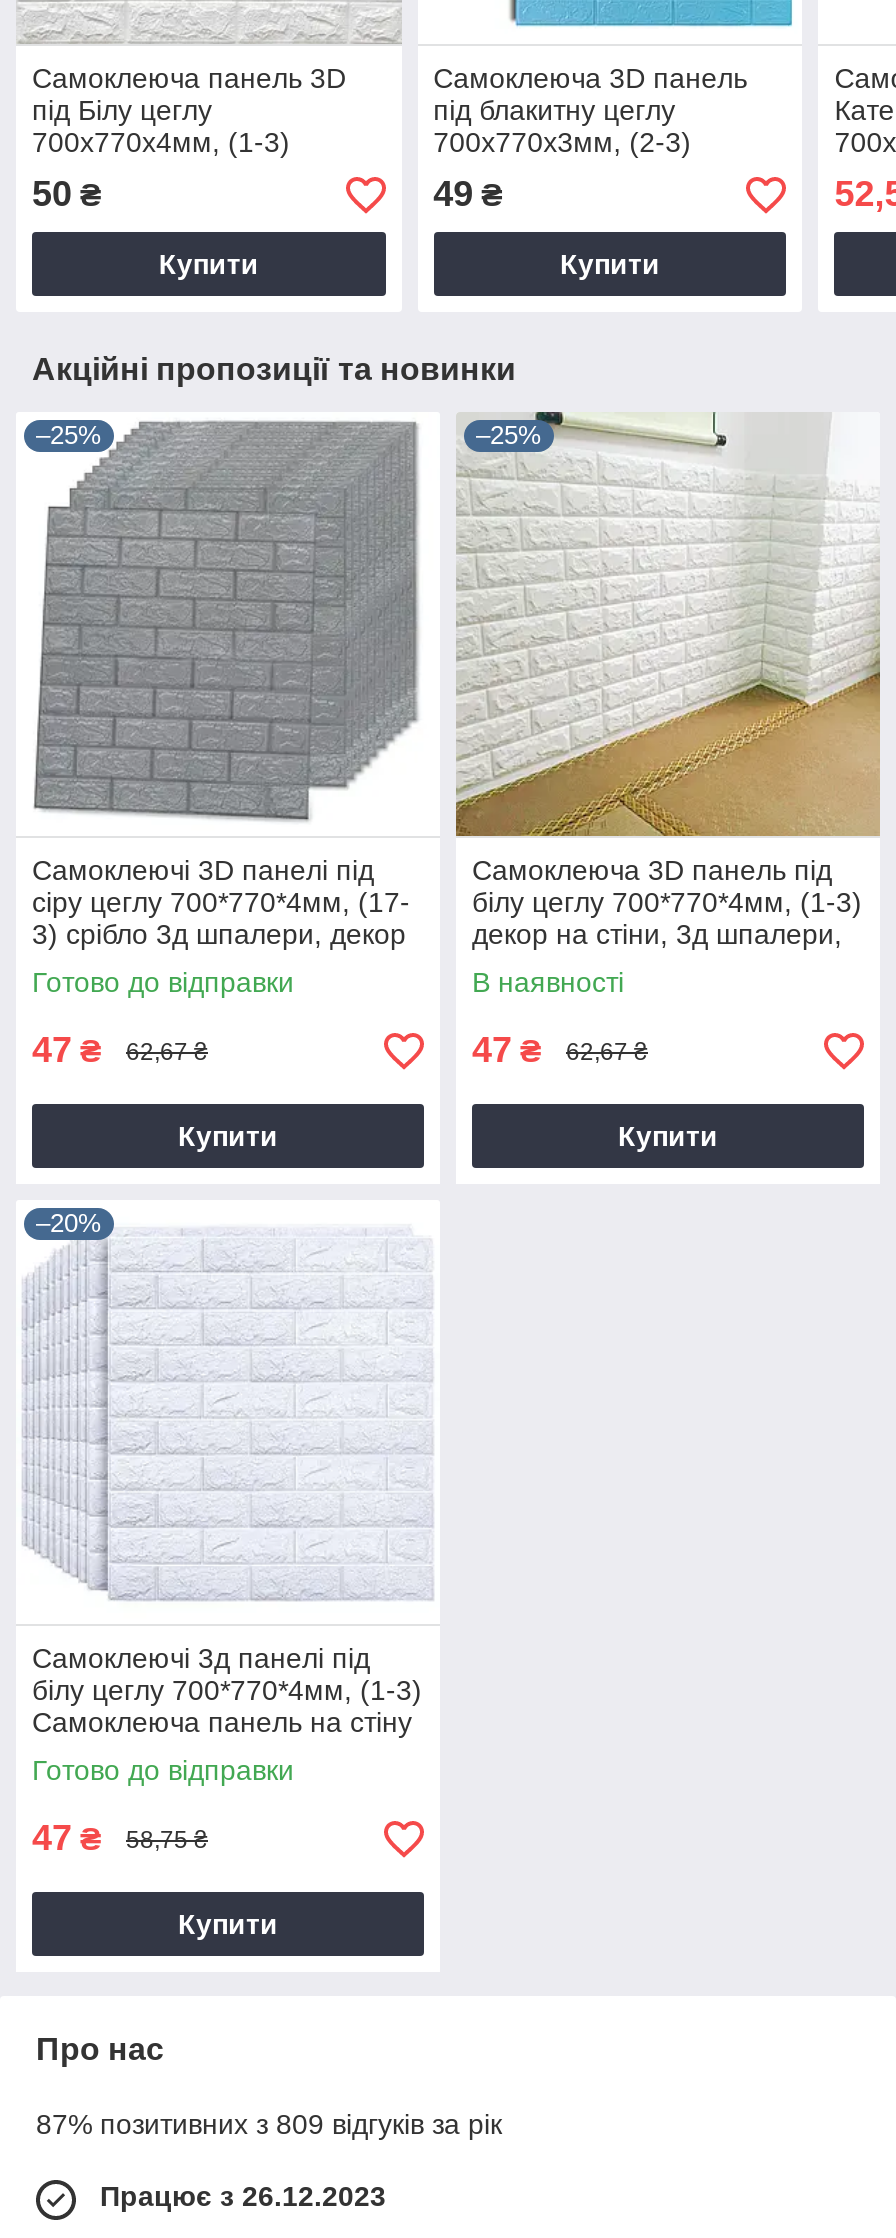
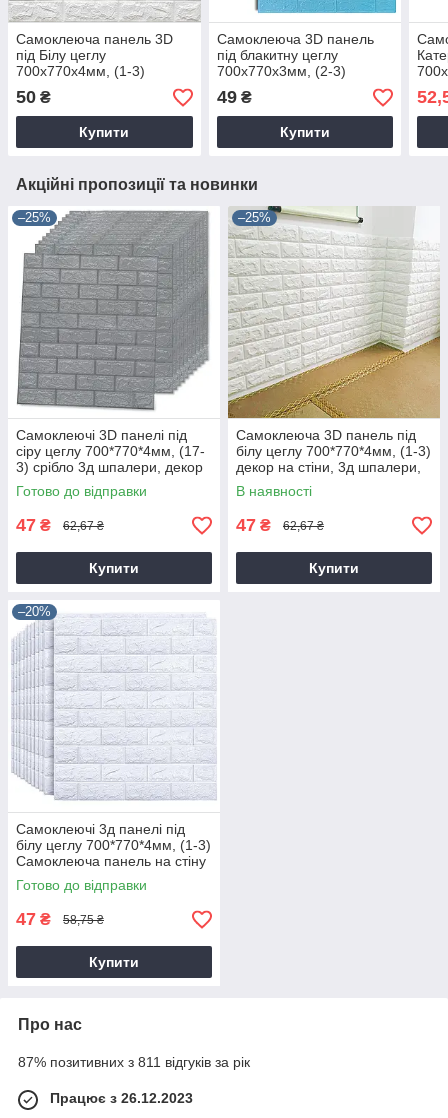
- 87% позитивних з 809 відгуків за рік
+ 87% позитивних з 811 відгуків за рік
